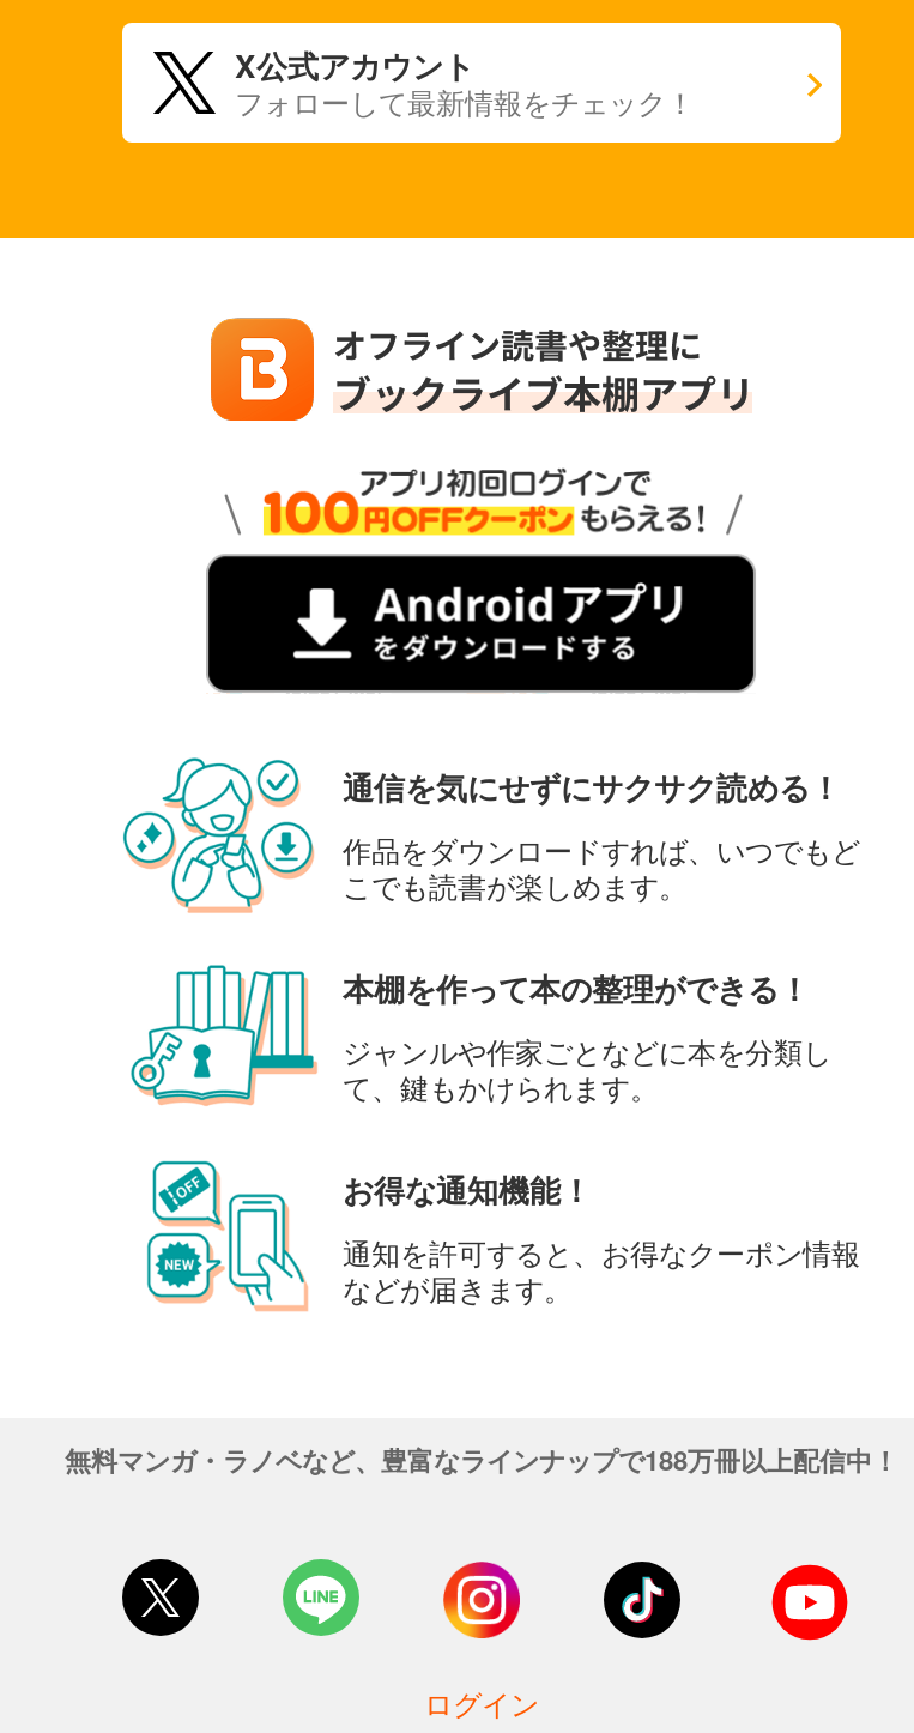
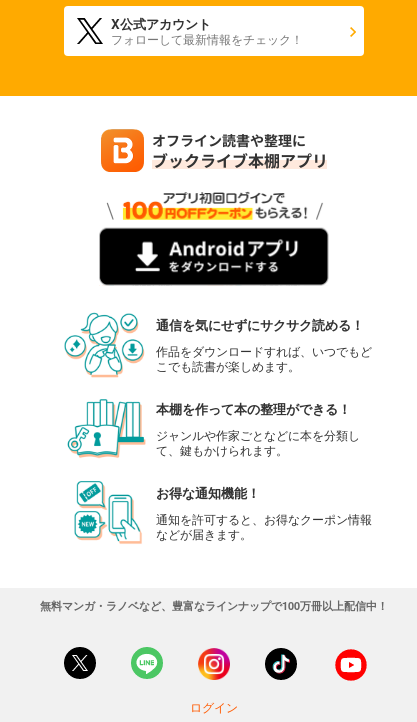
- 無料マンガ・ラノベなど、豊富なラインナップで188万冊以上配信中！
+ 無料マンガ・ラノベなど、豊富なラインナップで100万冊以上配信中！
